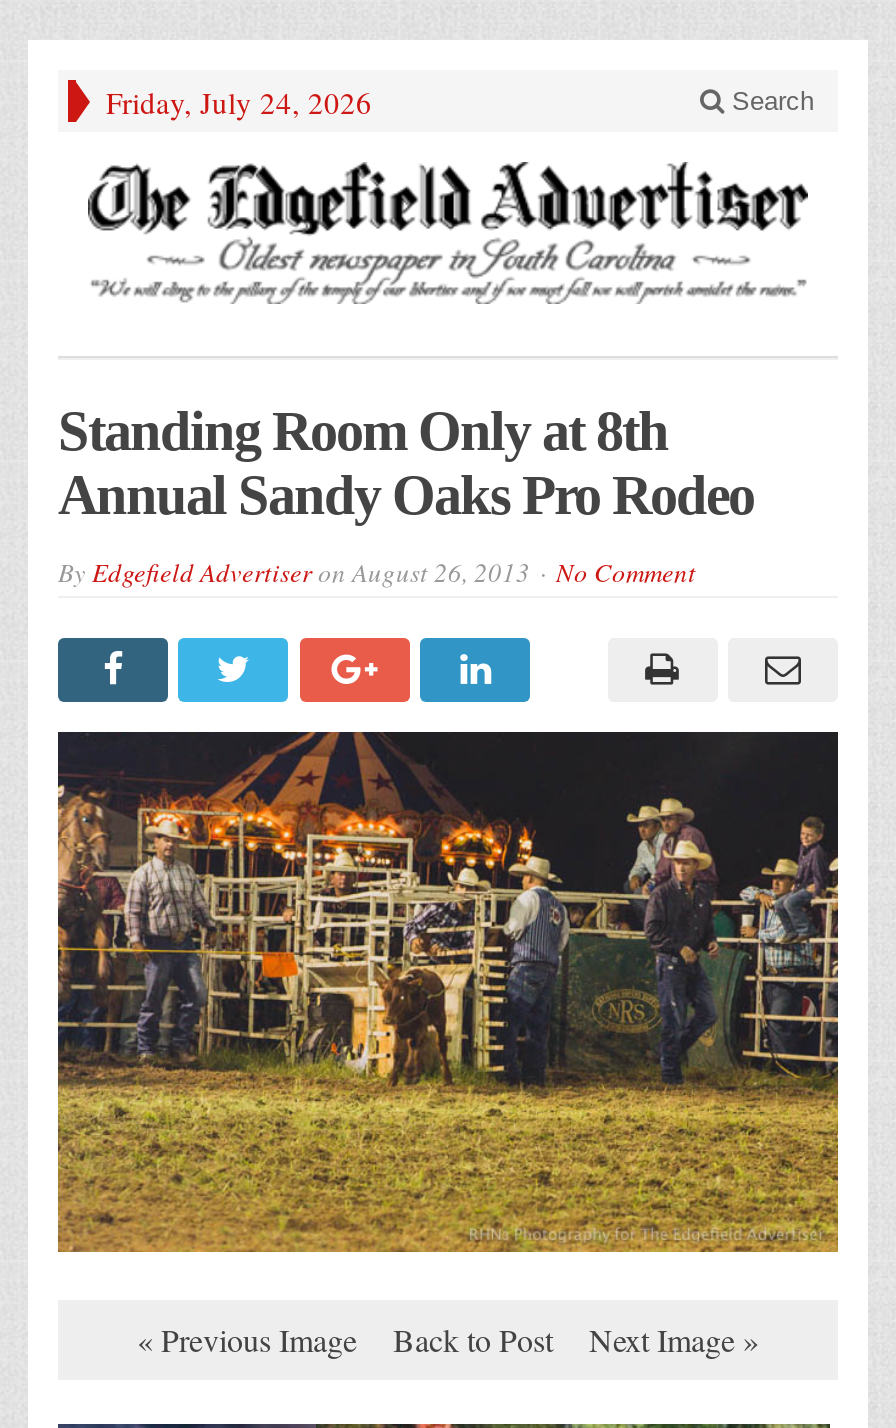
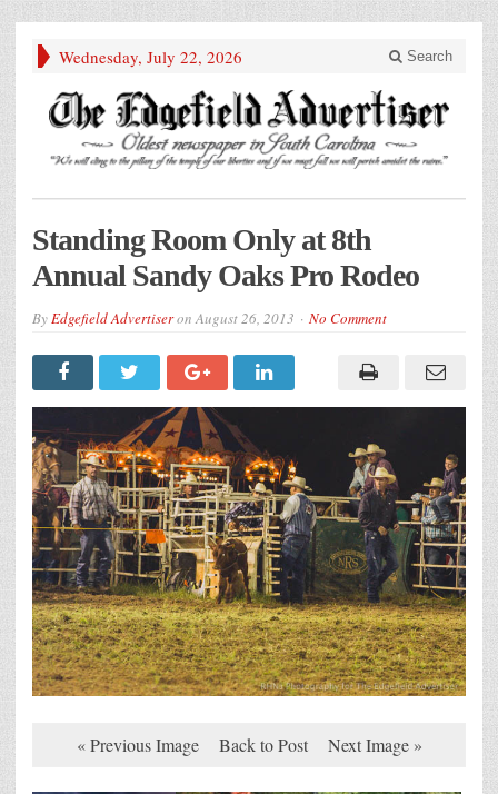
- Friday, July 24, 2026
+ Wednesday, July 22, 2026
